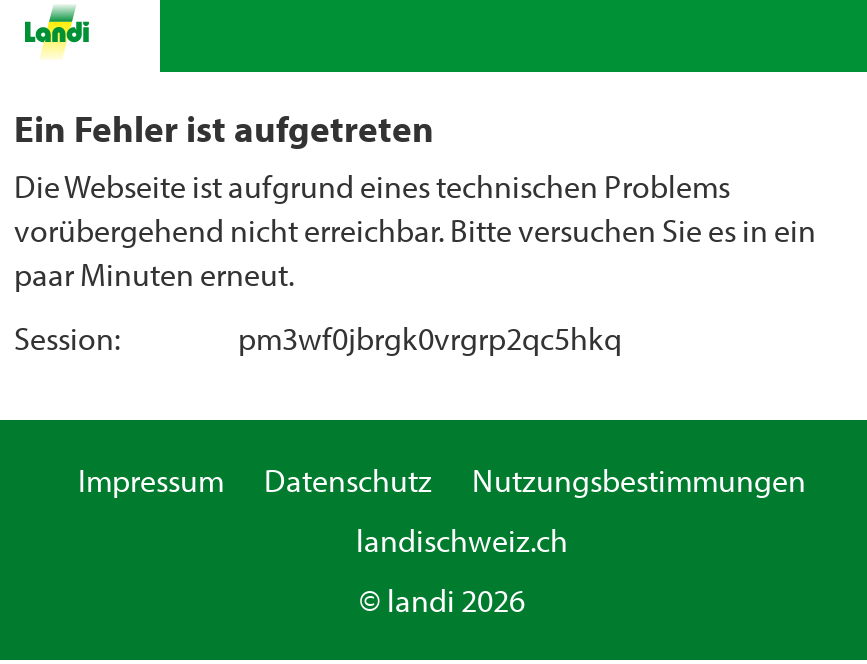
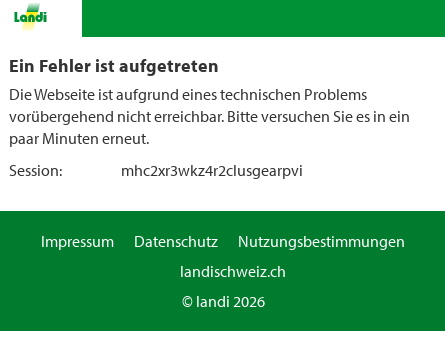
- pm3wf0jbrgk0vrgrp2qc5hkq
+ mhc2xr3wkz4r2clusgearpvi
